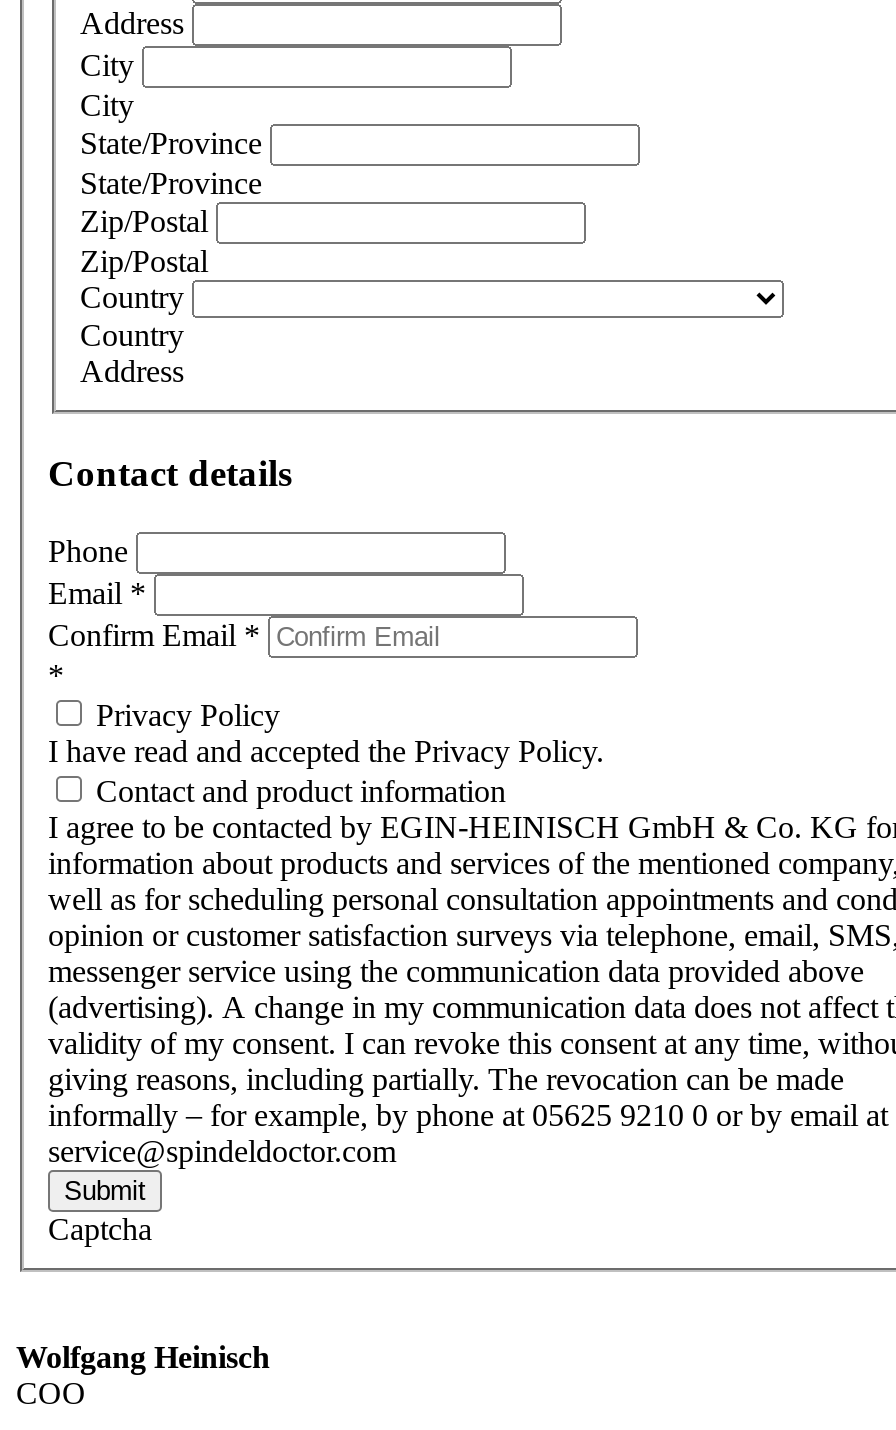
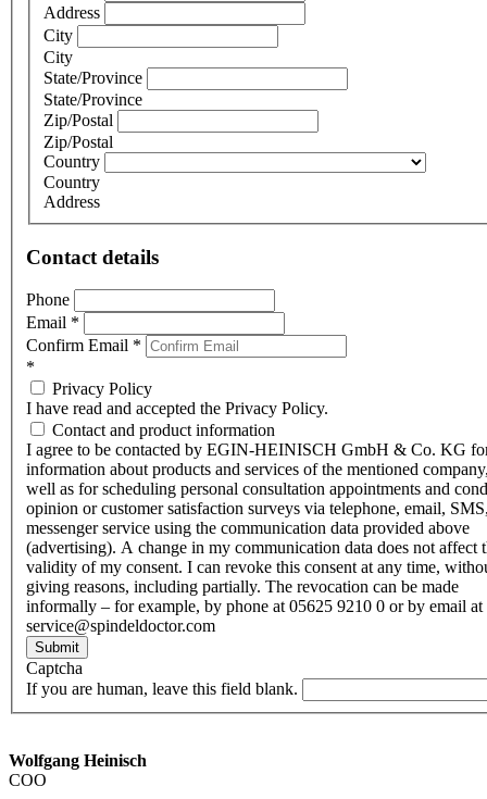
+ If you are human, leave this field blank.
